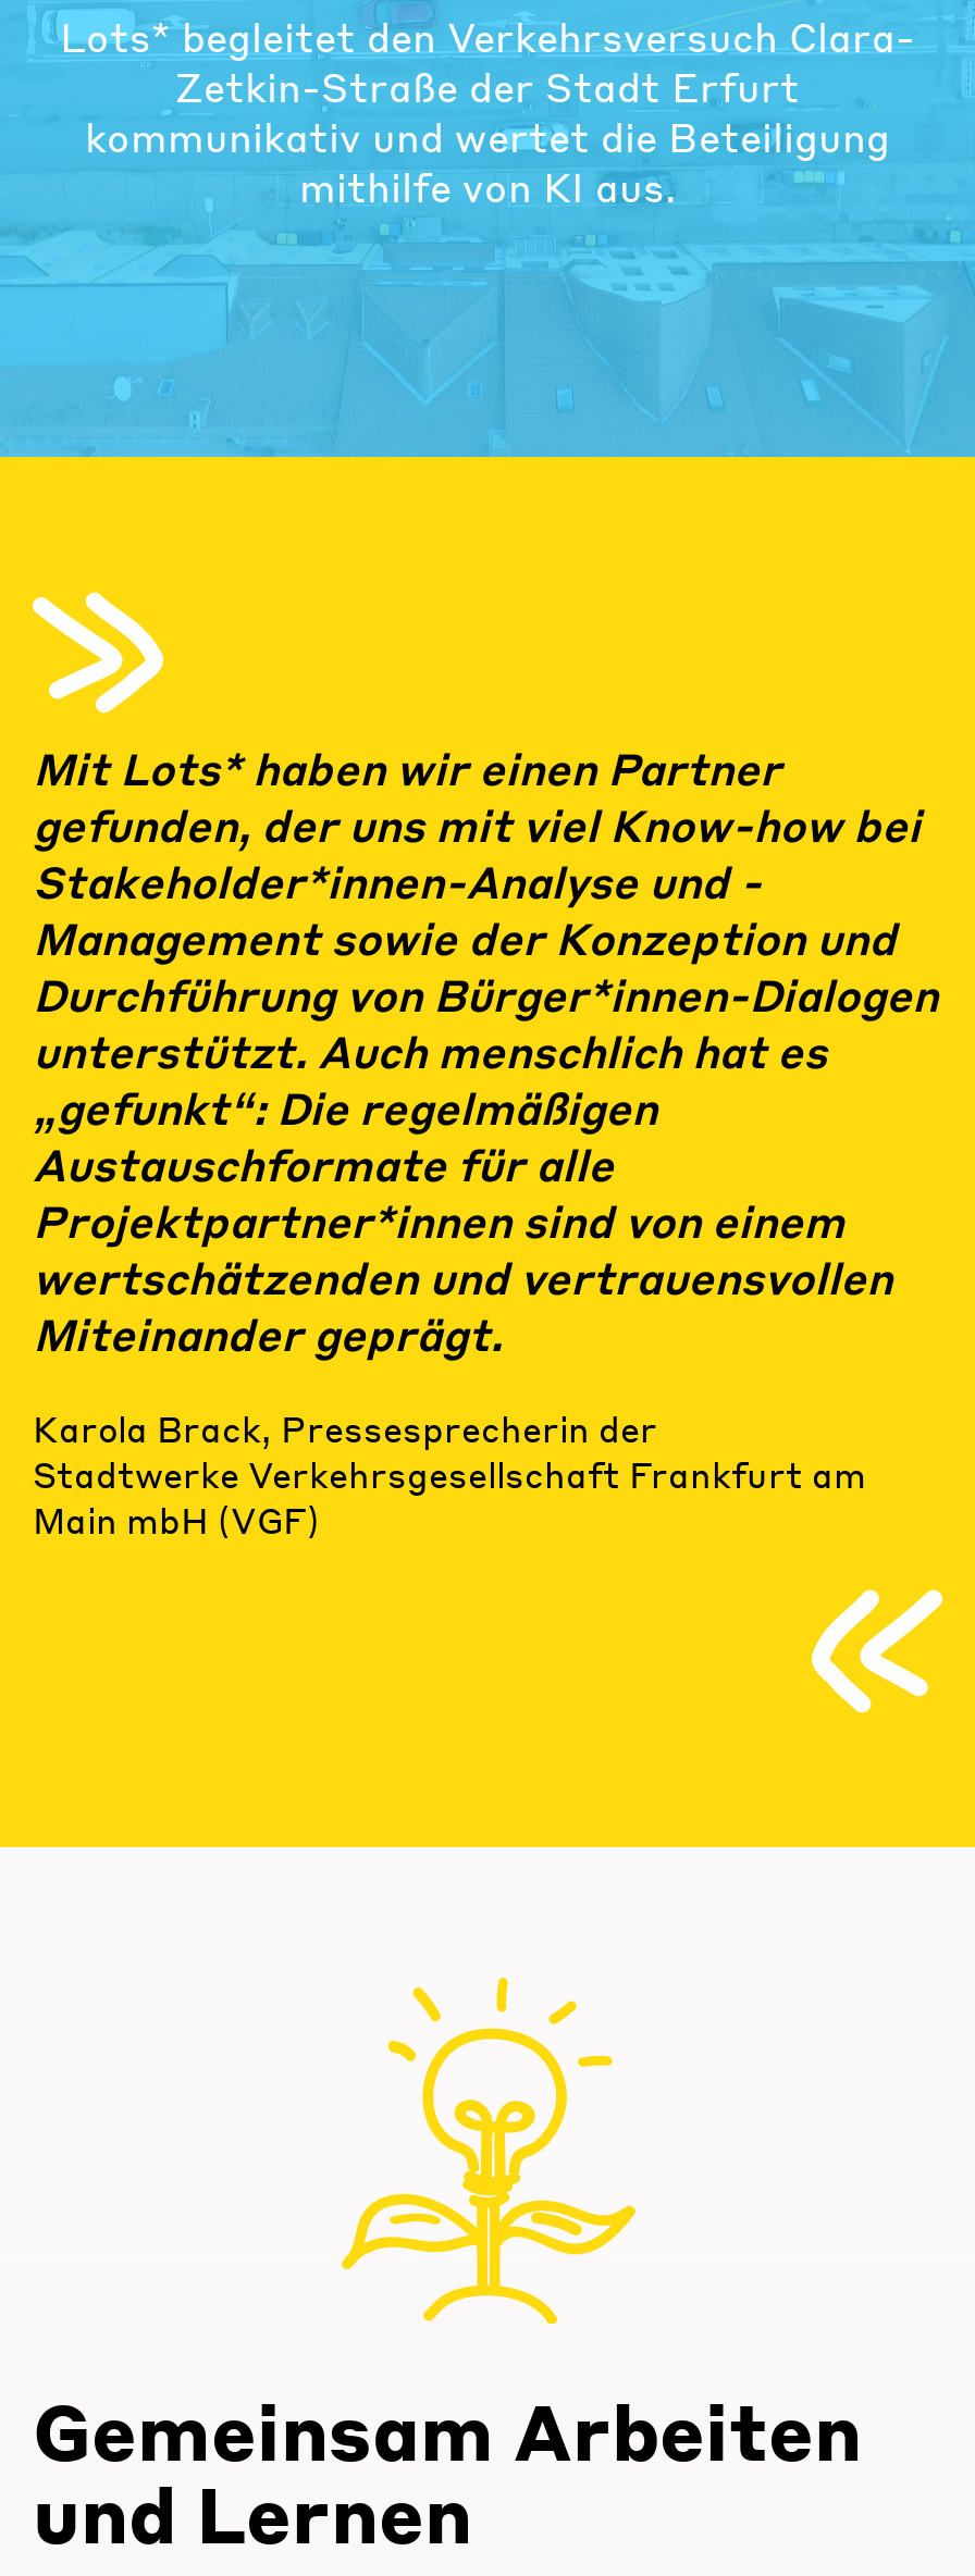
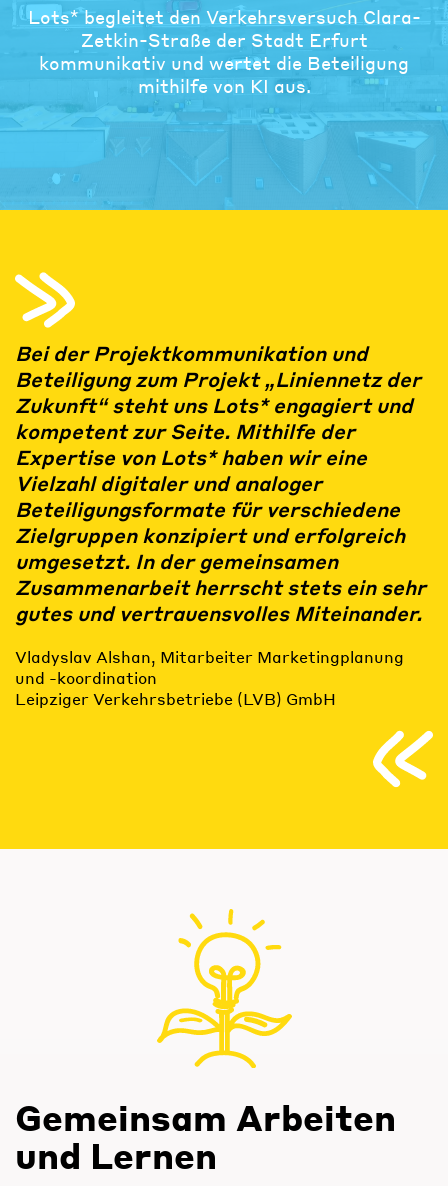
- Mit Lots* haben wir einen Partner
- gefunden, der uns mit viel Know-how bei
- Stakeholder*innen-Analyse und -
- Management sowie der Konzeption und
- Durchführung von Bürger*innen-Dialogen
- unterstützt. Auch menschlich hat es
- „gefunkt“: Die regelmäßigen
- Austauschformate für alle
- Projektpartner*innen sind von einem
- wertschätzenden und vertrauensvollen
- Miteinander geprägt.
+ Bei der Projektkommunikation und
+ Beteiligung zum Projekt „Liniennetz der
+ Zukunft“ steht uns Lots* engagiert und
+ kompetent zur Seite. Mithilfe der
+ Expertise von Lots* haben wir eine
+ Vielzahl digitaler und analoger
+ Beteiligungsformate für verschiedene
+ Zielgruppen konzipiert und erfolgreich
+ umgesetzt. In der gemeinsamen
+ Zusammenarbeit herrscht stets ein sehr
+ gutes und vertrauensvolles Miteinander.

- Karola Brack, Pressesprecherin der
- Stadtwerke Verkehrsgesellschaft Frankfurt am
- Main mbH (VGF)
+ Vladyslav Alshan, Mitarbeiter Marketingplanung
+ und -koordination
+ Leipziger Verkehrsbetriebe (LVB) GmbH
